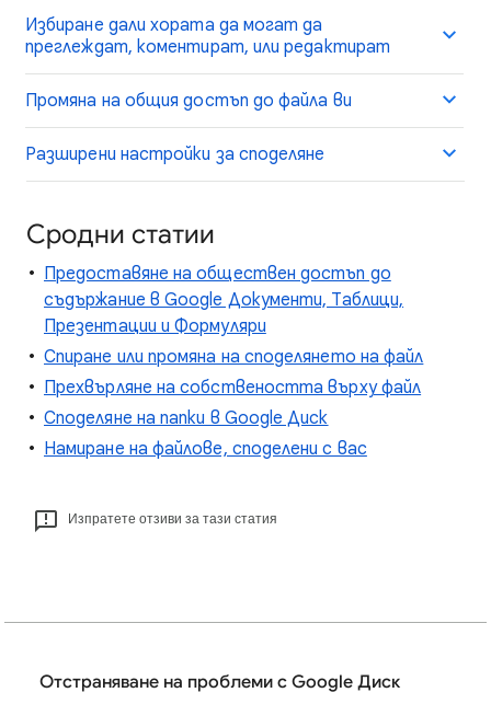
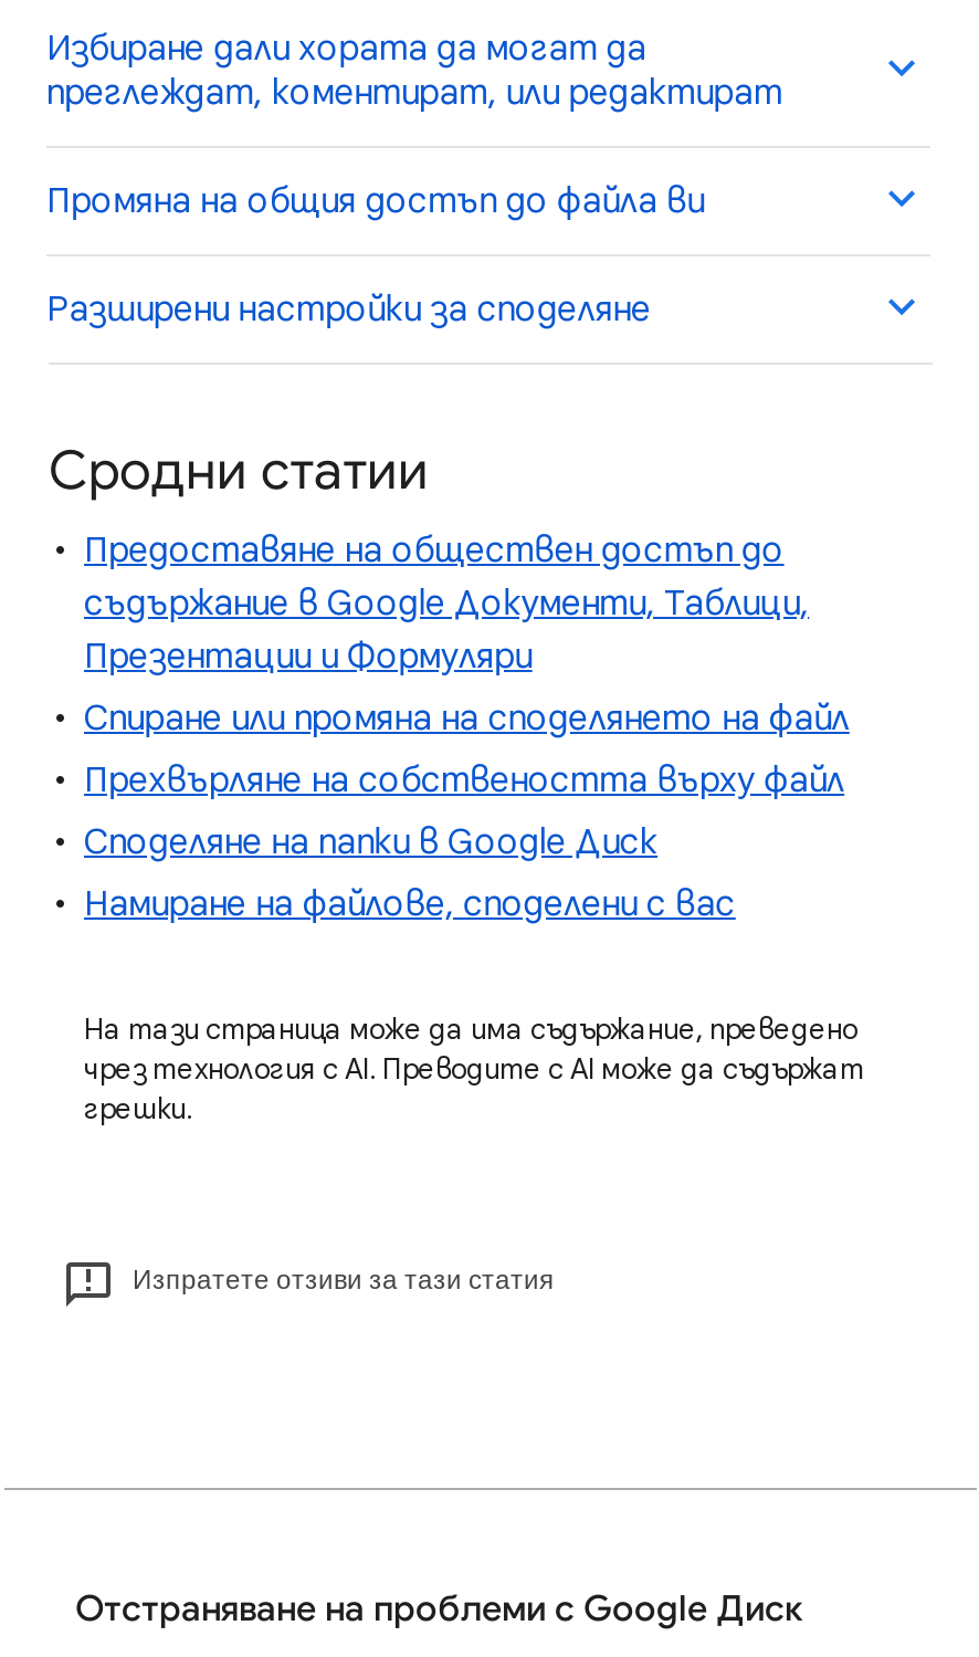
+ На тази страница може да има съдържание, преведено
+ чрез технология с AI. Преводите с AI може да съдържат
+ грешки.
